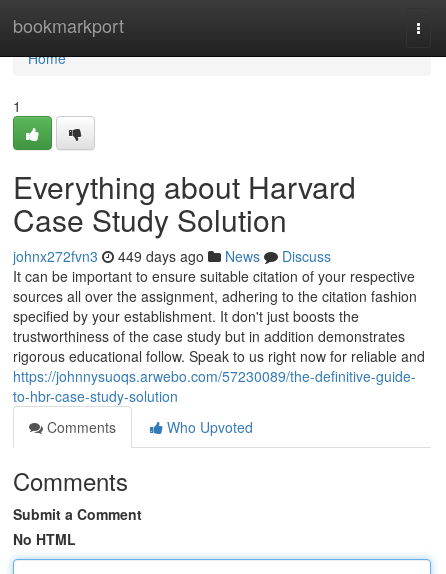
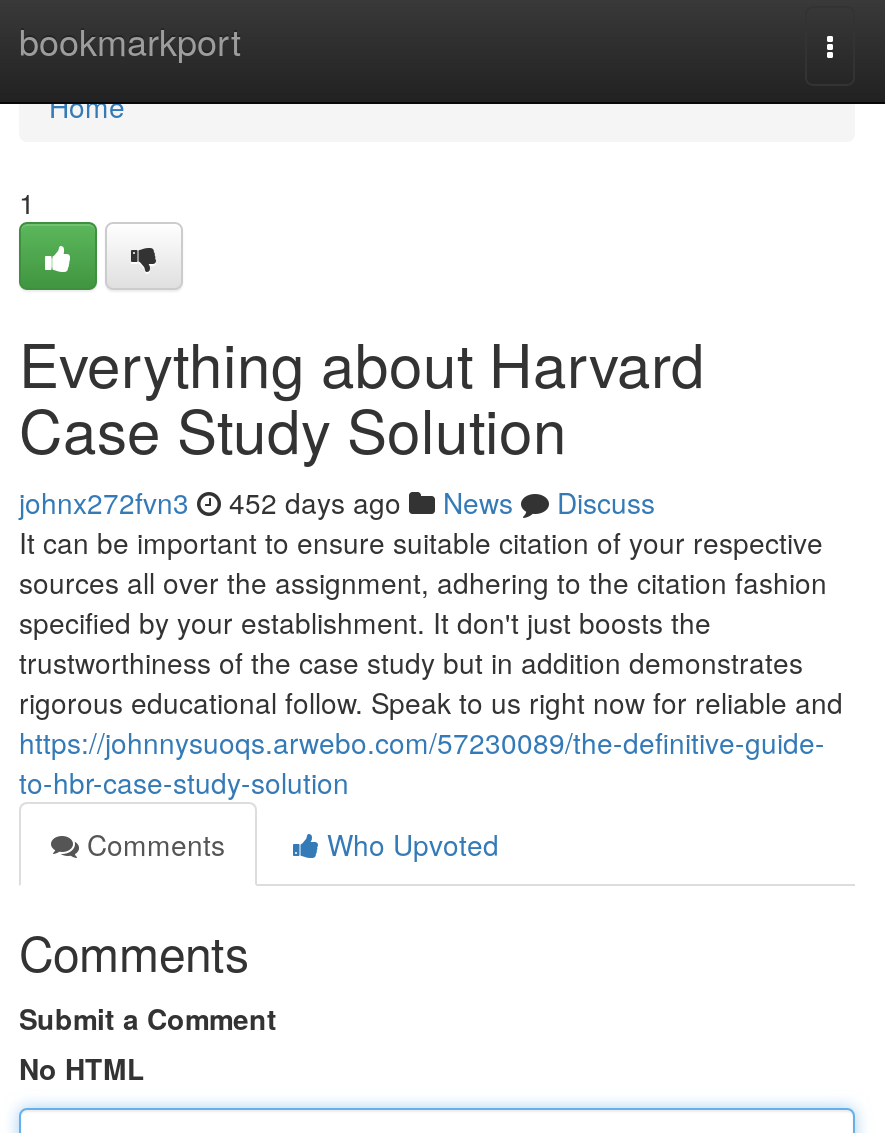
- johnx272fvn3 449 days ago News Discuss
+ johnx272fvn3 452 days ago News Discuss
